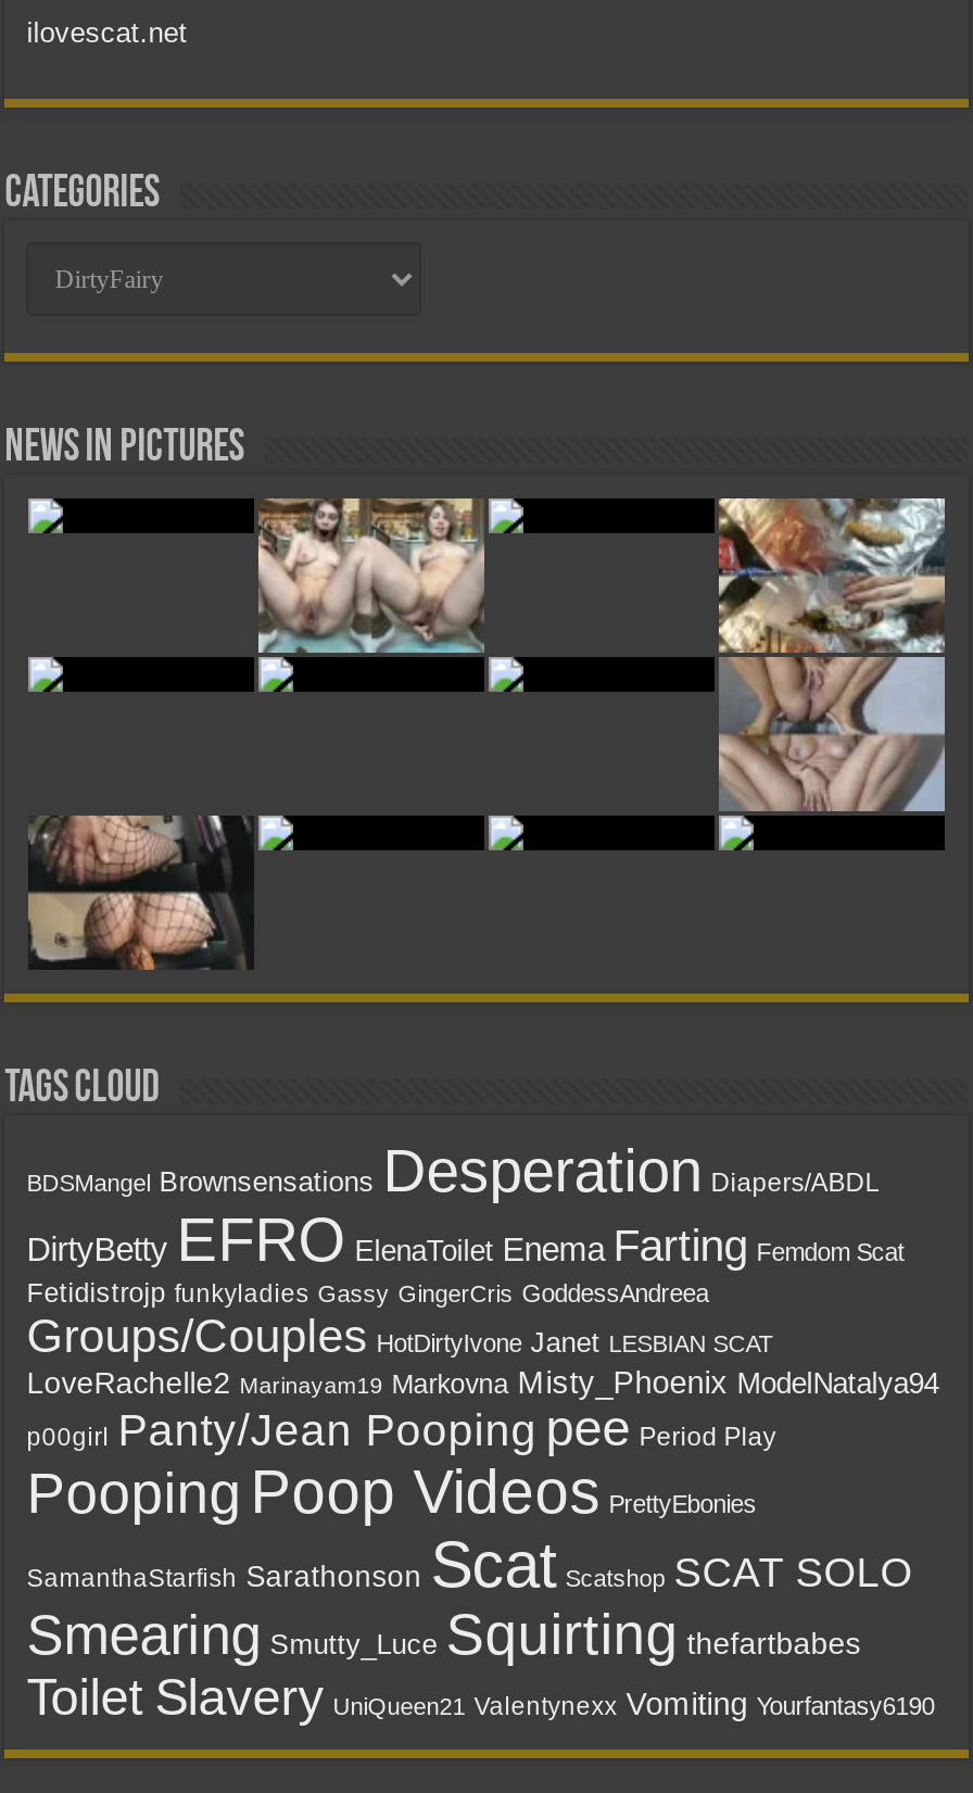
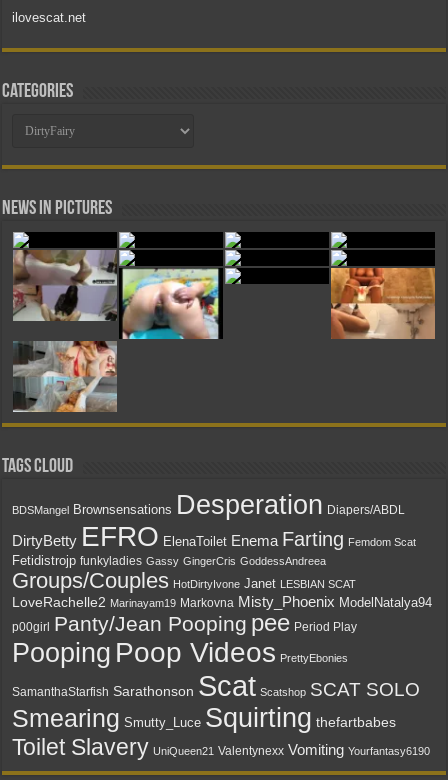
- [image]
+ [image]
